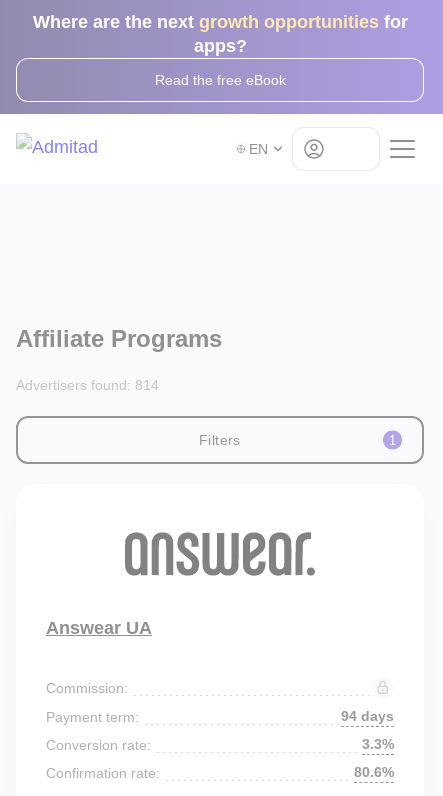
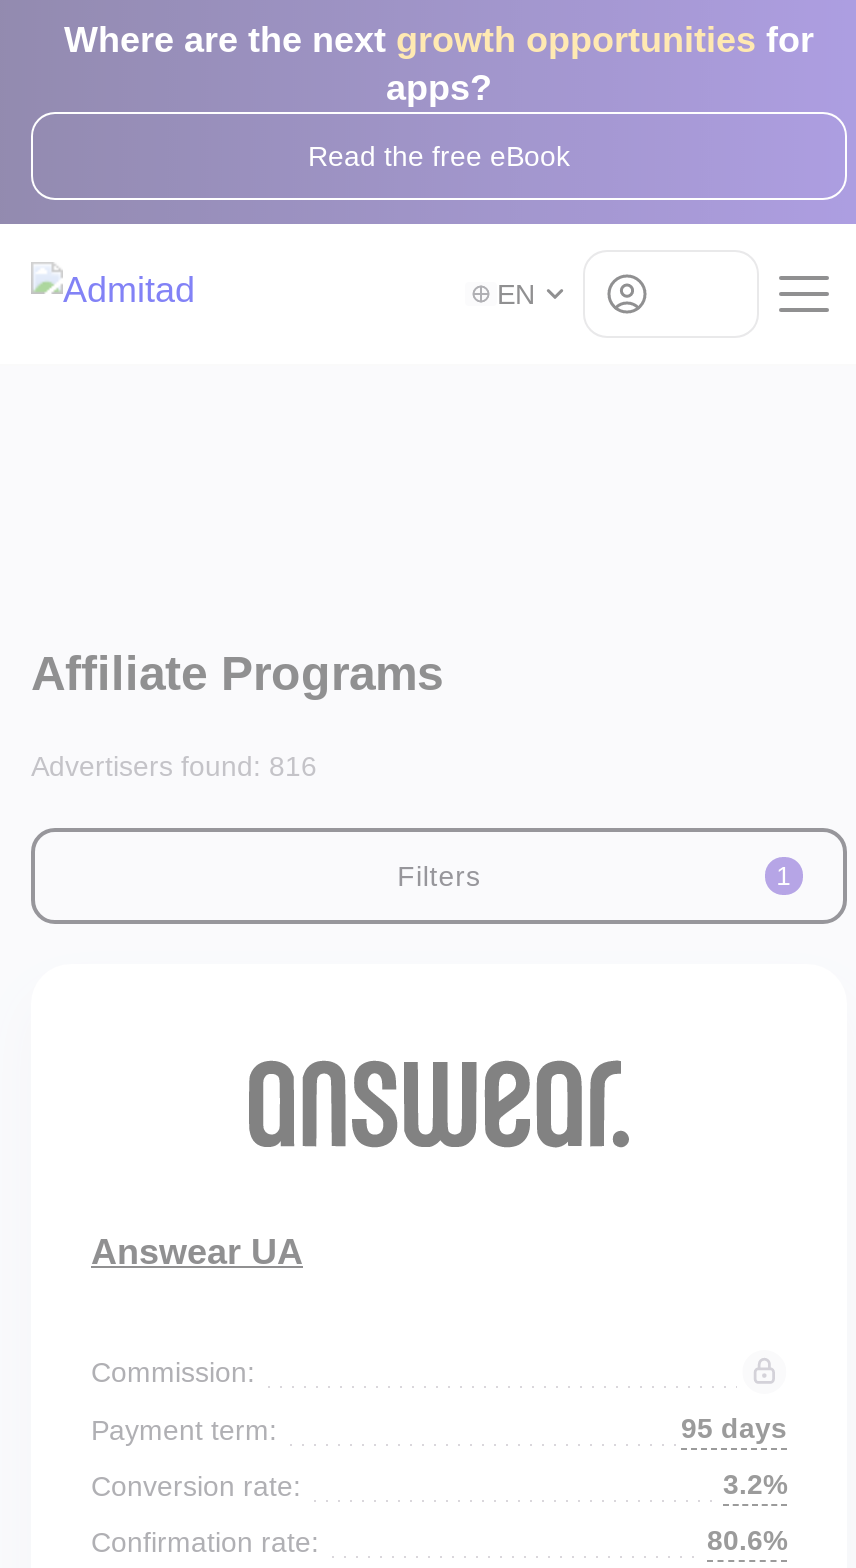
- Advertisers found: 814
+ Advertisers found: 816

- 94 days
+ 95 days

- 3.3%
+ 3.2%
